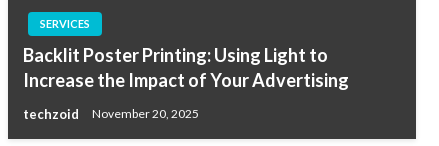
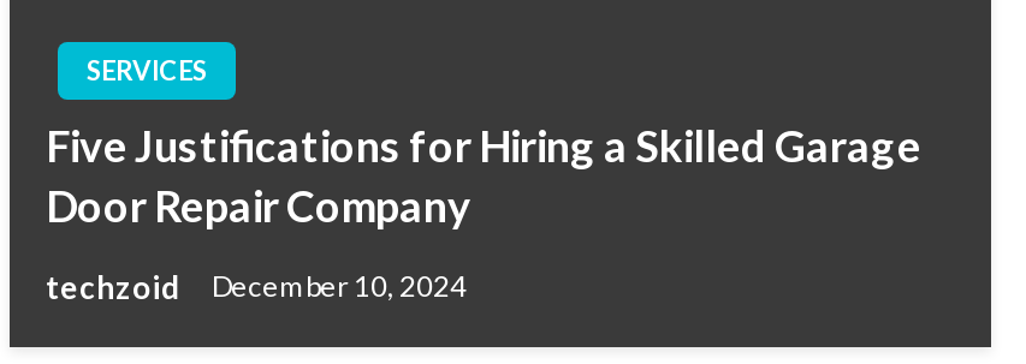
- Backlit Poster Printing: Using Light to
- Increase the Impact of Your Advertising
+ Five Justifications for Hiring a Skilled Garage
+ Door Repair Company

- techzoid November 20, 2025
+ techzoid December 10, 2024
